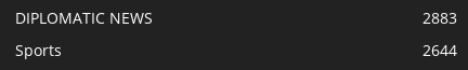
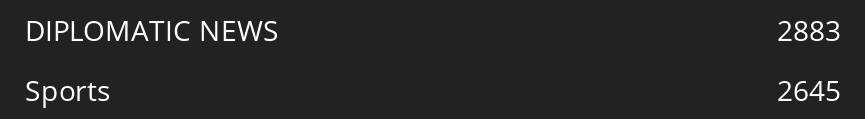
- 2644
+ 2645
